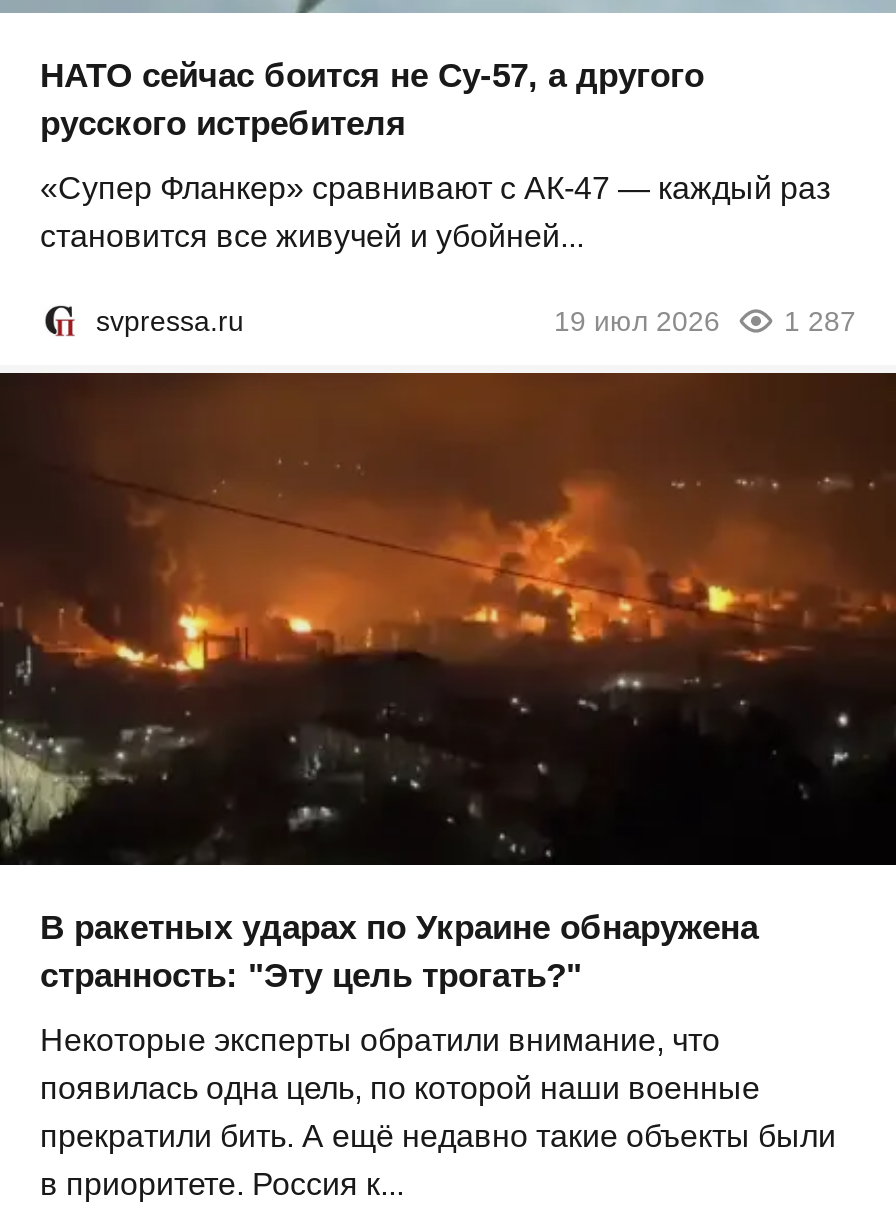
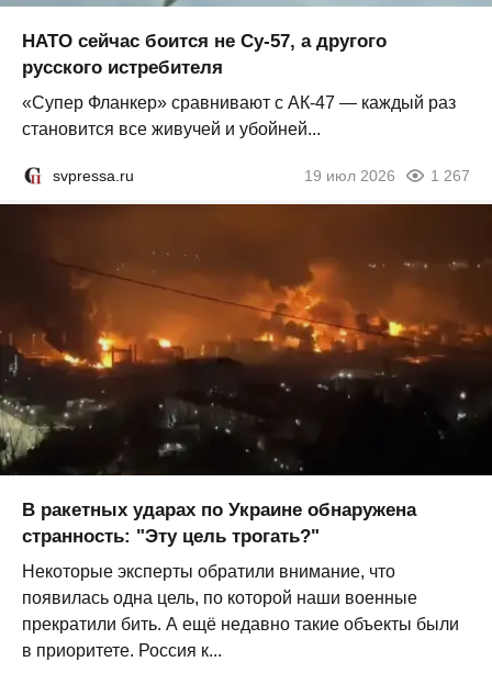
- 19 июл 2026 1 287
+ 19 июл 2026 1 267
